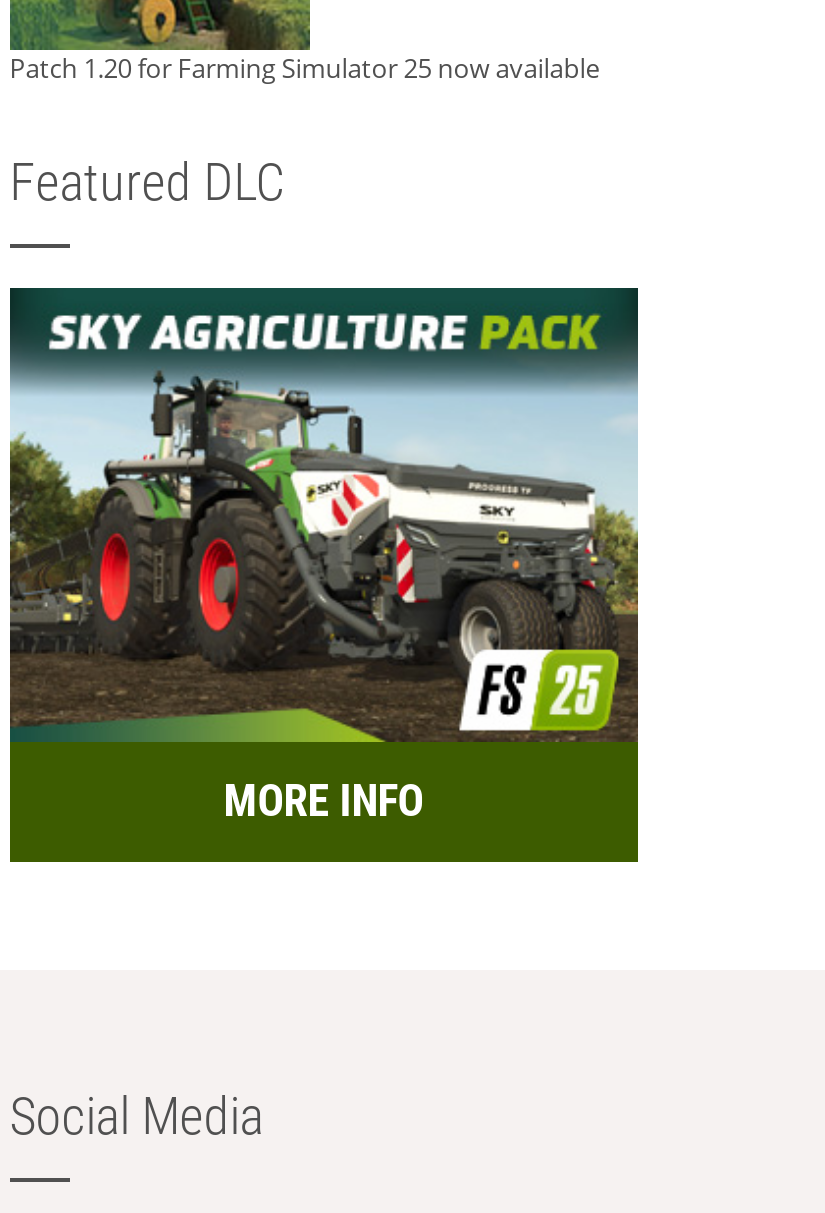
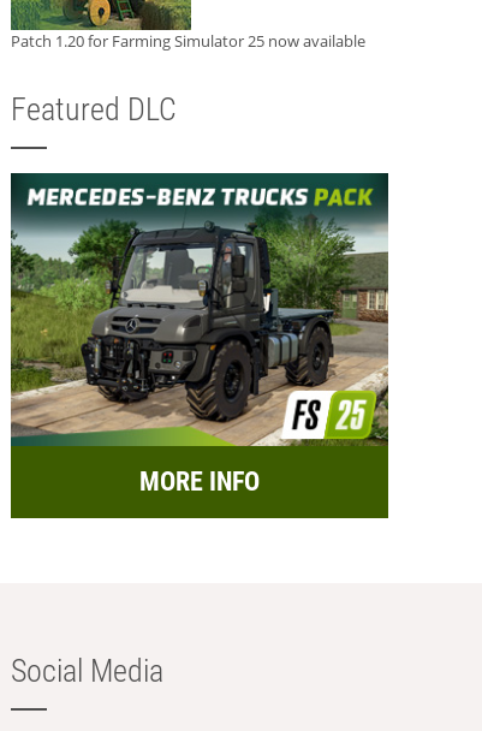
- [image]
+ [image]
